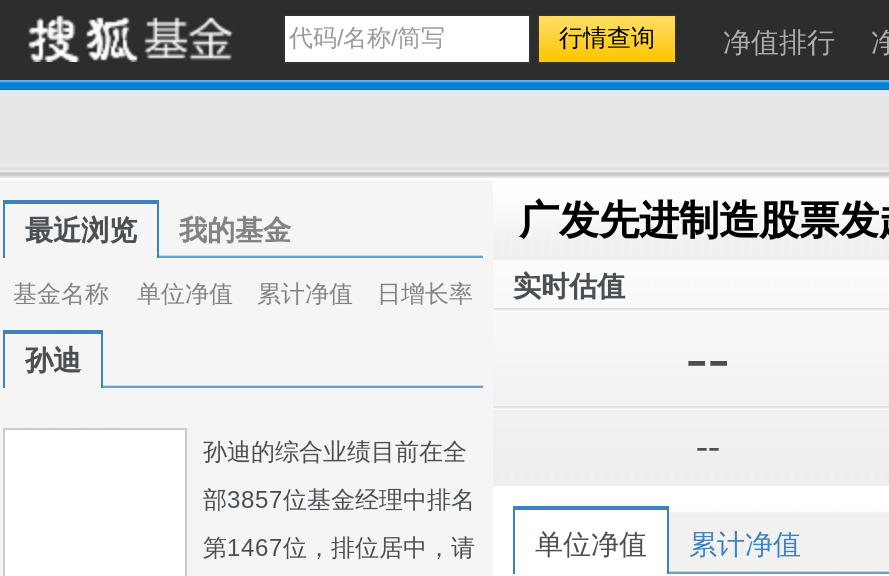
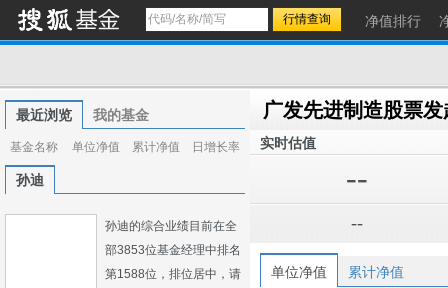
- 部3857位基金经理中排名
+ 部3853位基金经理中排名

- 第1467位，排位居中，请
+ 第1588位，排位居中，请
